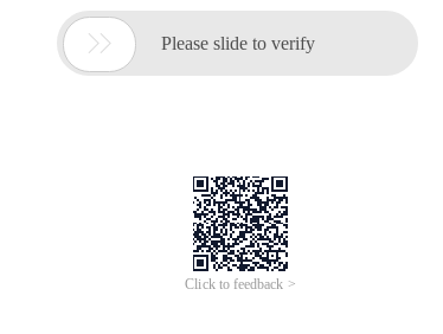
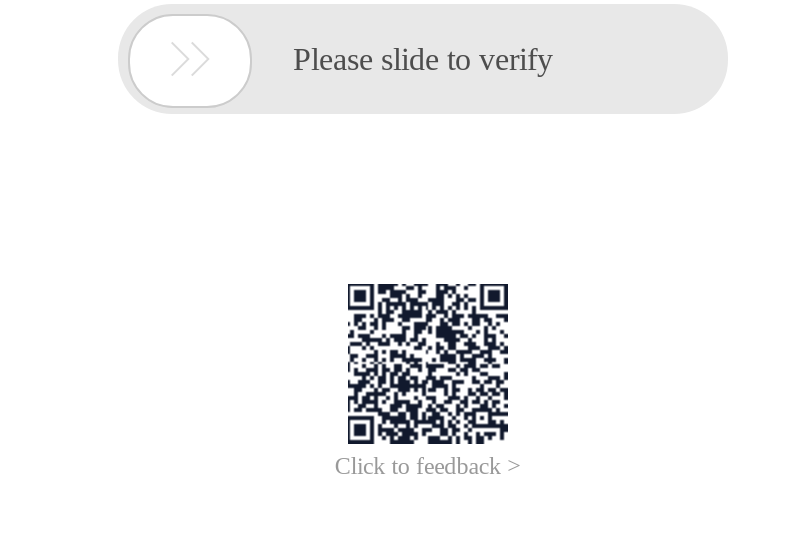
- [image]
+ [image]
